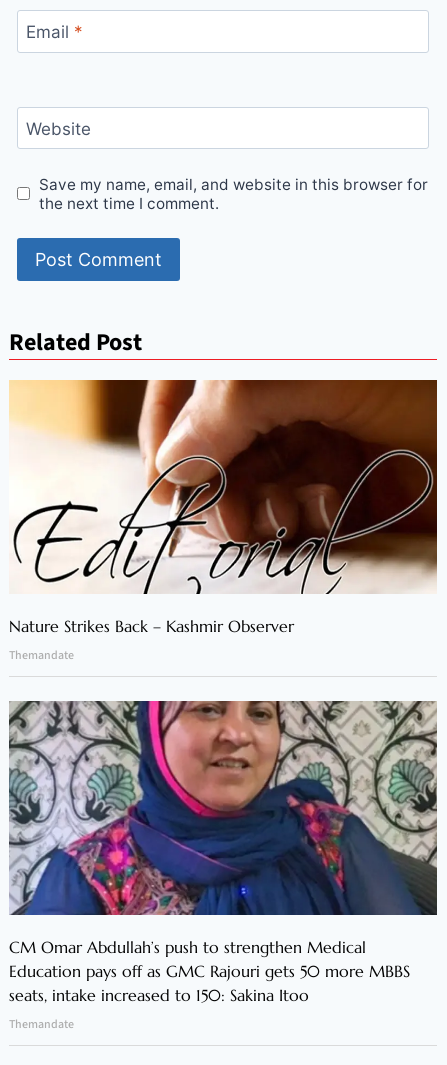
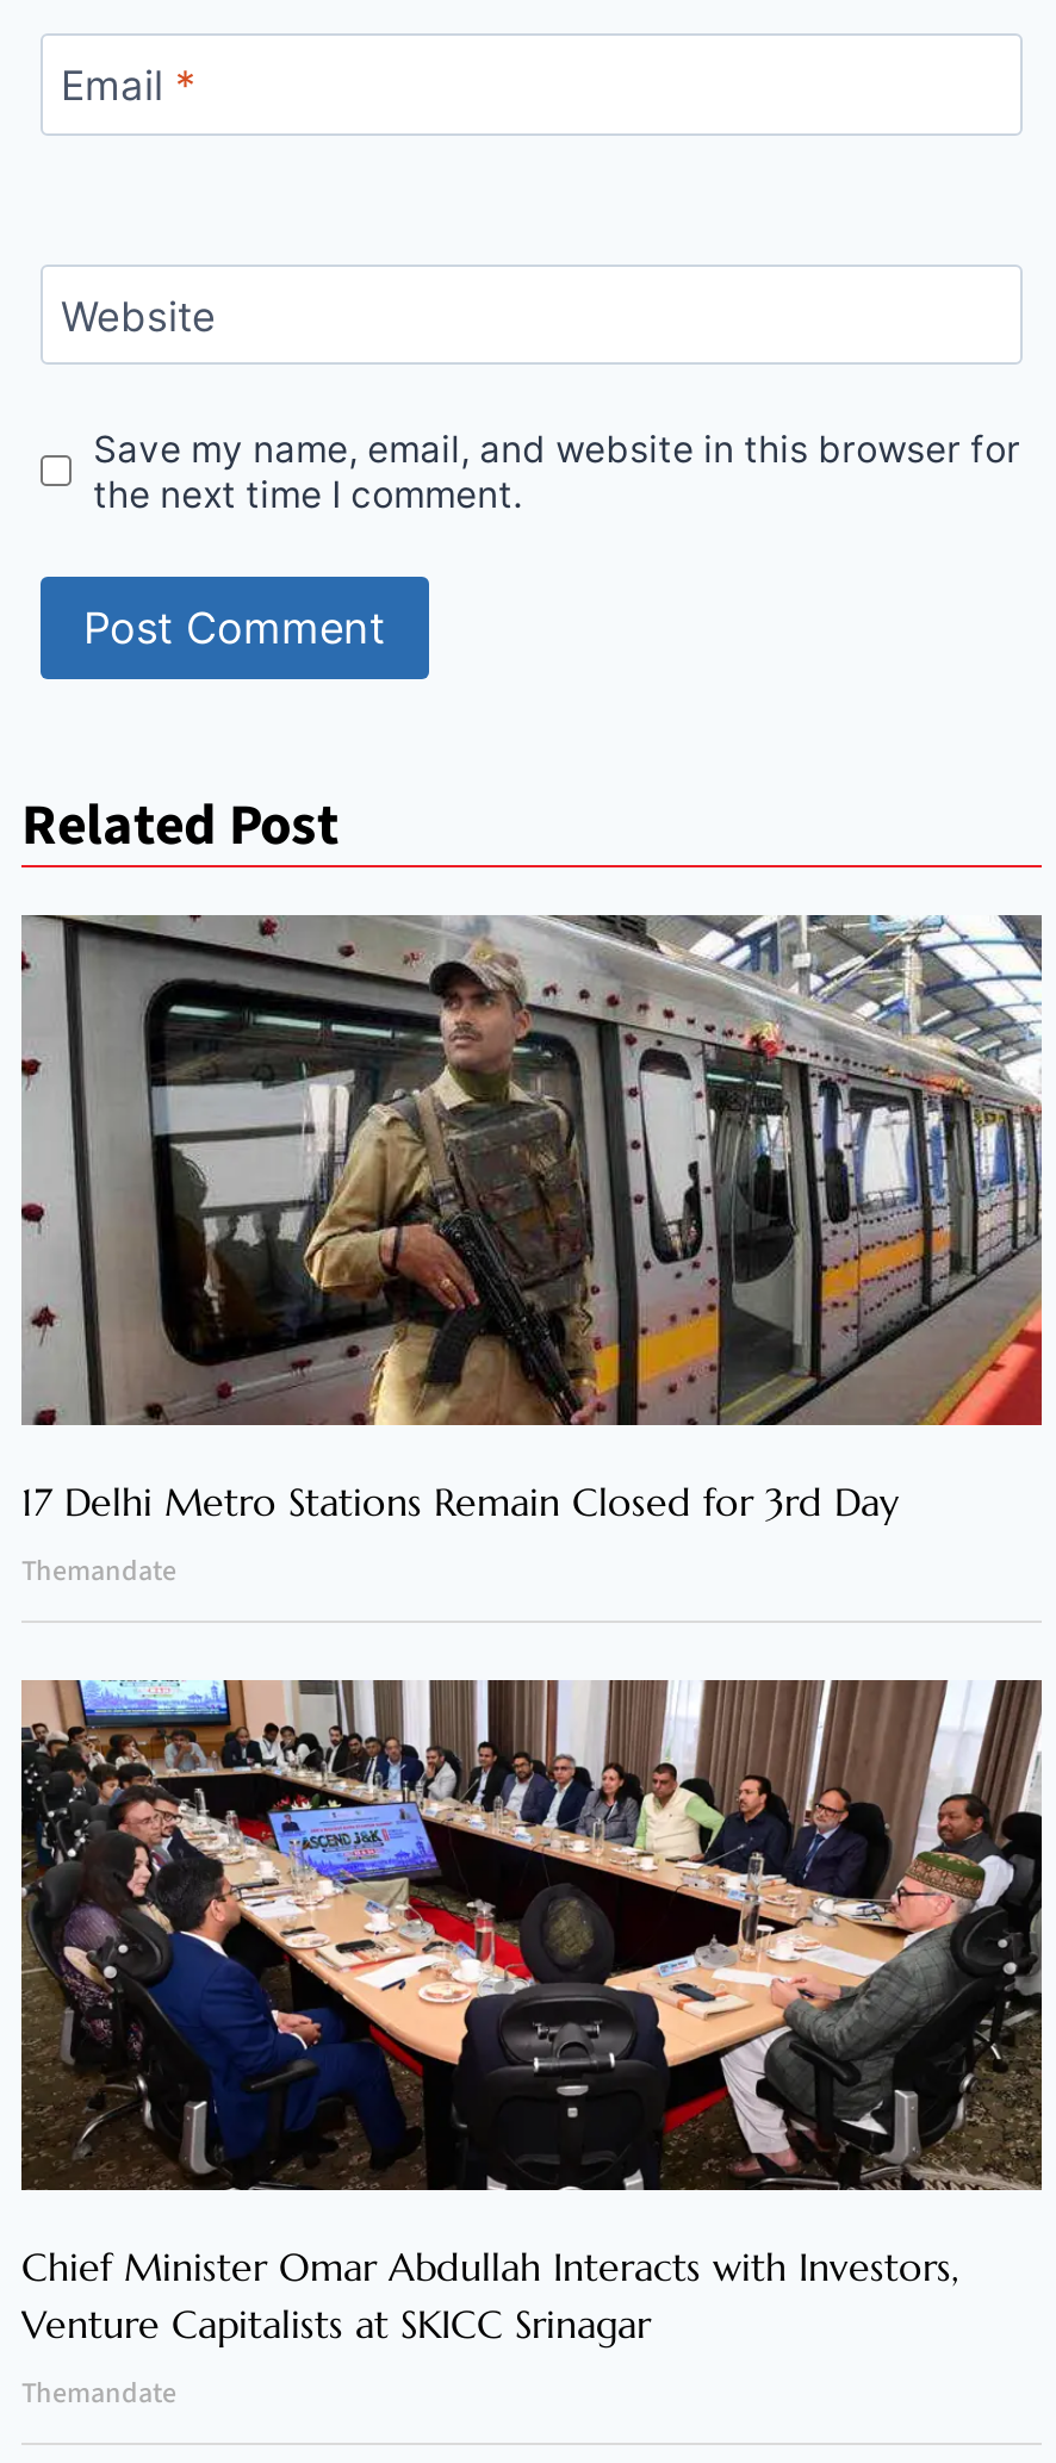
- [image]
- Nature Strikes Back – Kashmir Observer
+ [image]
+ 17 Delhi Metro Stations Remain Closed for 3rd Day

- [image]
- CM Omar Abdullah’s push to strengthen Medical
- Education pays off as GMC Rajouri gets 50 more MBBS
- seats, intake increased to 150: Sakina Itoo
+ [image]
+ Chief Minister Omar Abdullah Interacts with Investors,
+ Venture Capitalists at SKICC Srinagar
